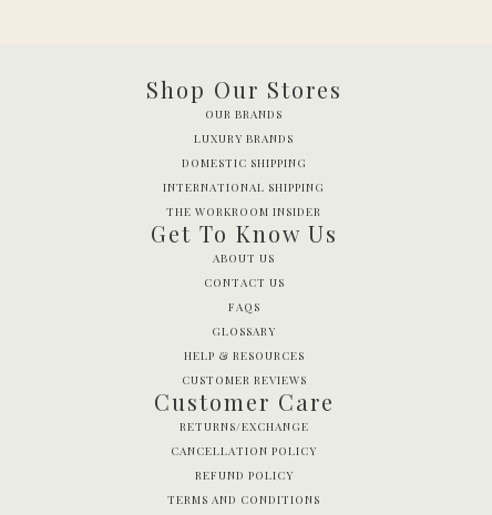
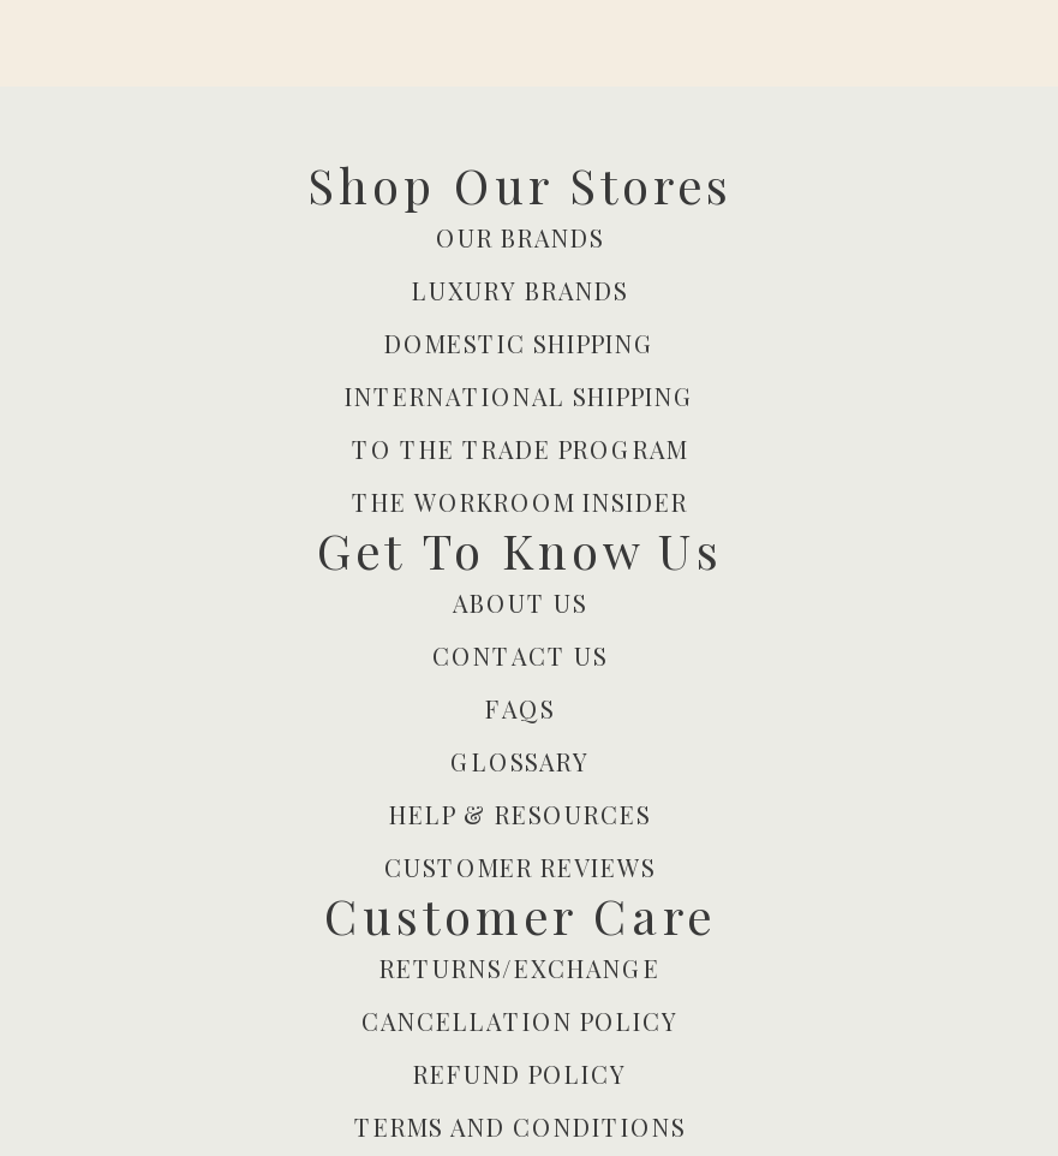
+ TO THE TRADE PROGRAM
